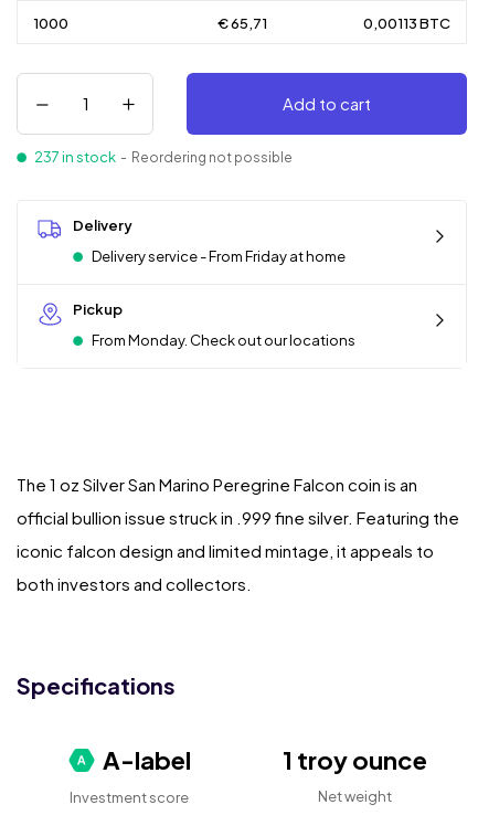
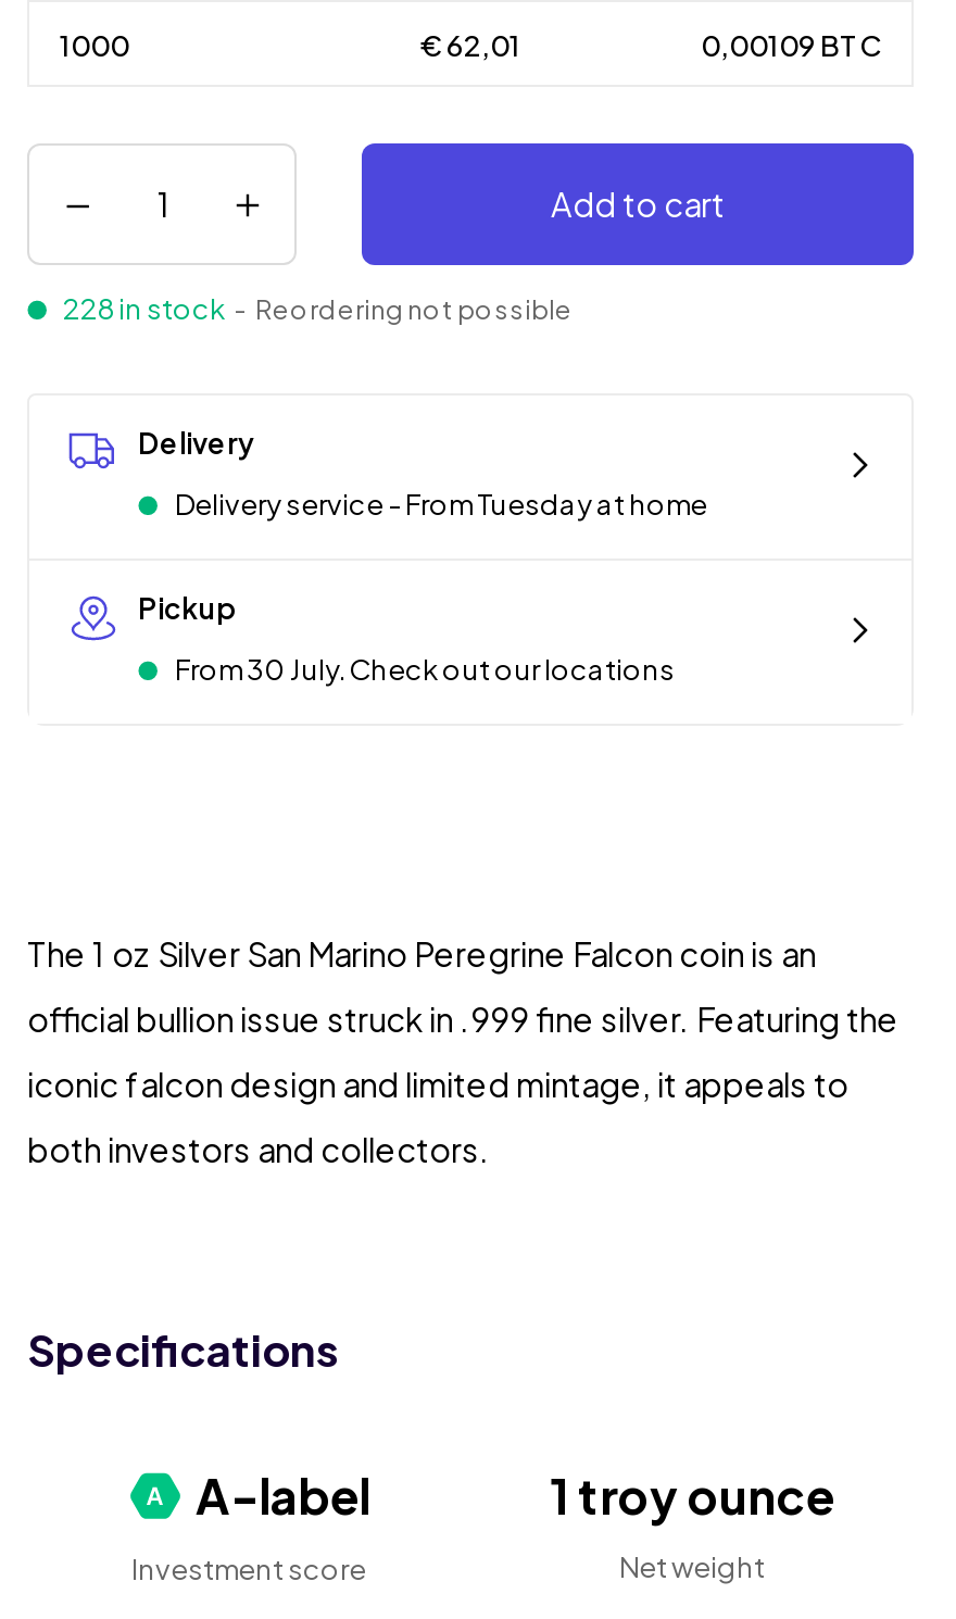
- € 65,71
+ € 62,01

- 0,00113 BTC
+ 0,00109 BTC

- 237 in stock - Reordering not possible
+ 228 in stock - Reordering not possible

- Delivery service - From Friday at home
+ Delivery service - From Tuesday at home

- From Monday. Check out our locations
+ From 30 July. Check out our locations
